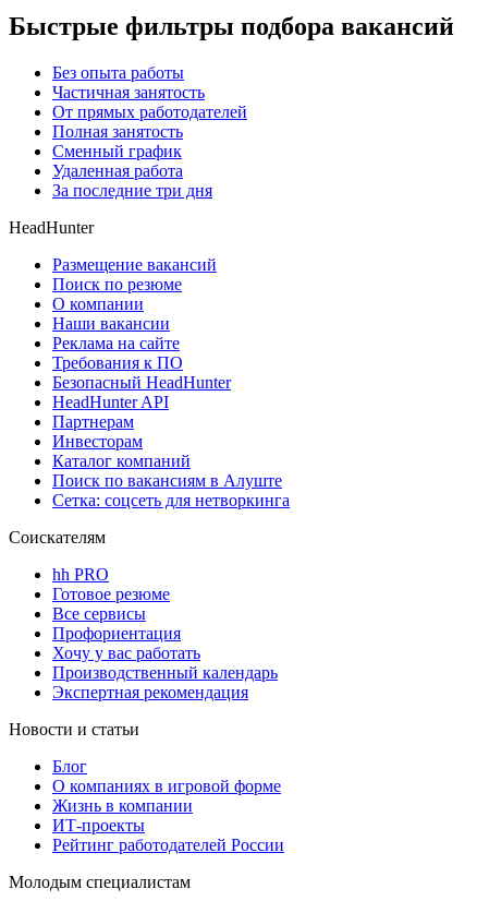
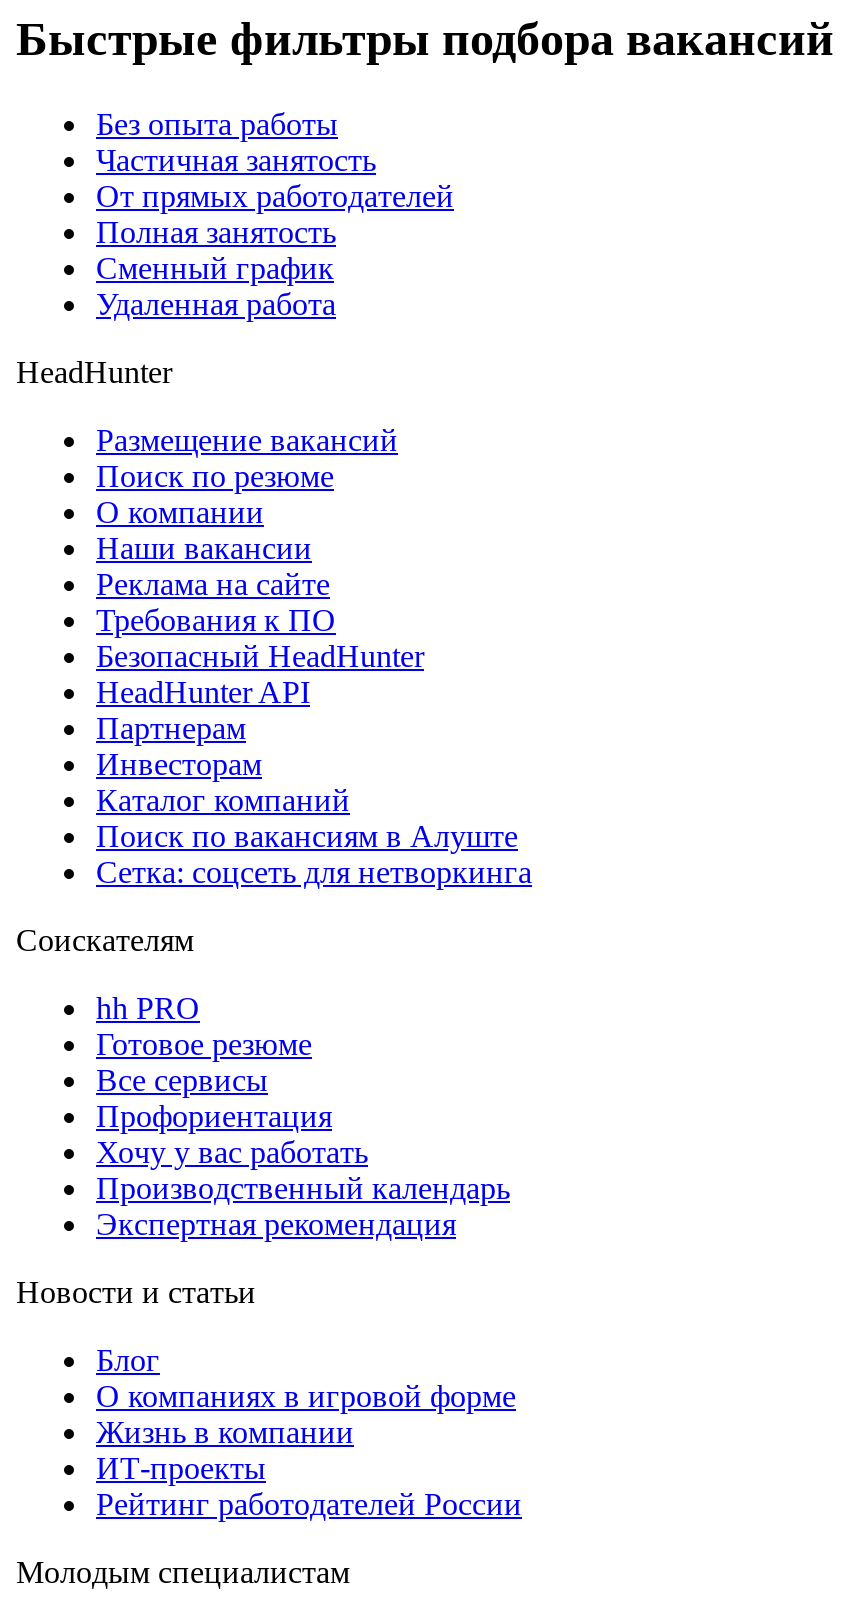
- За последние три дня
